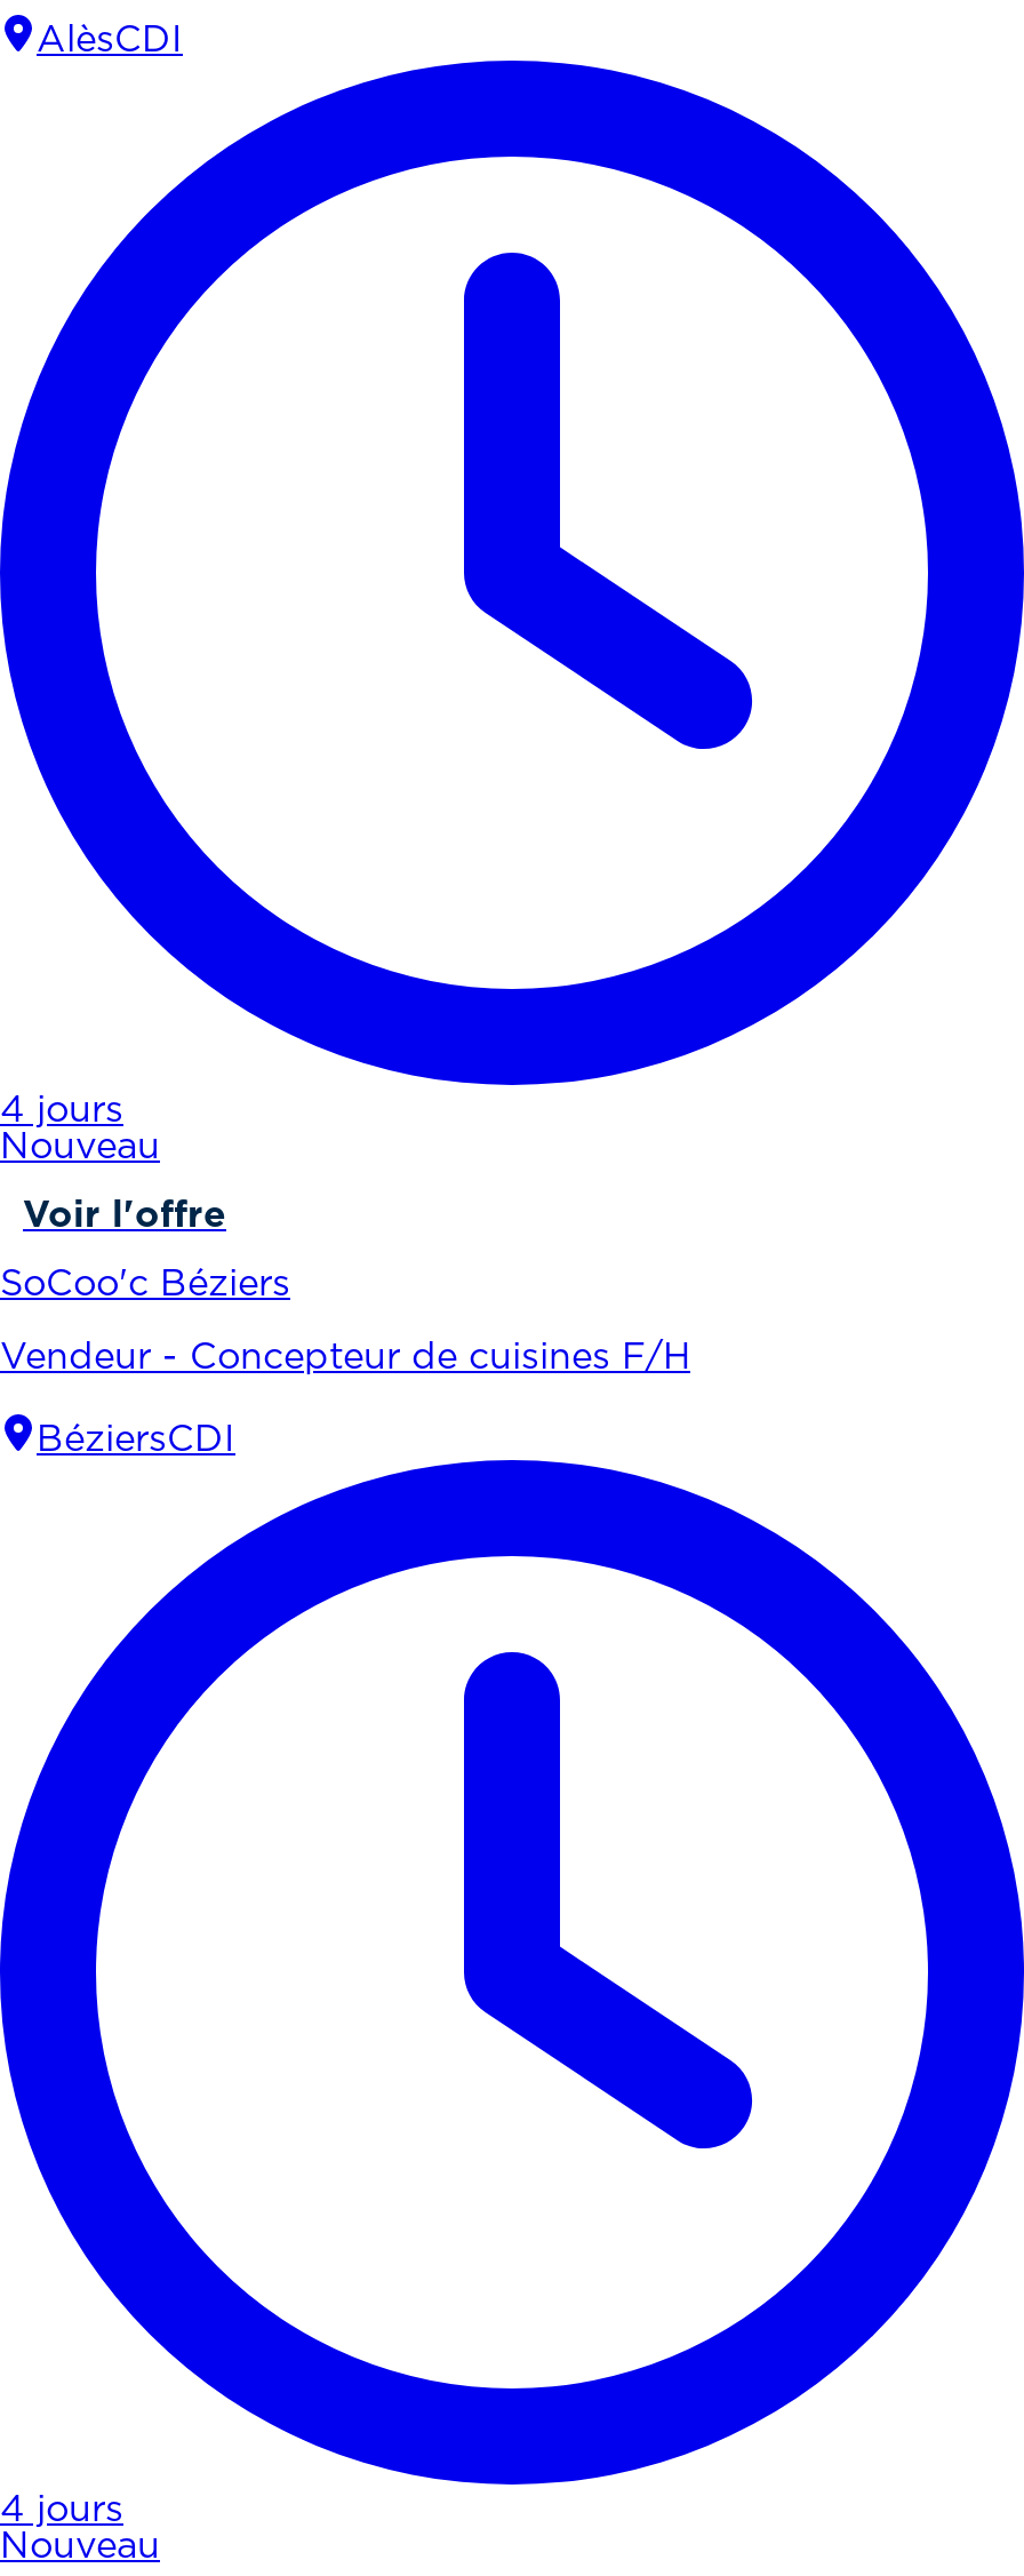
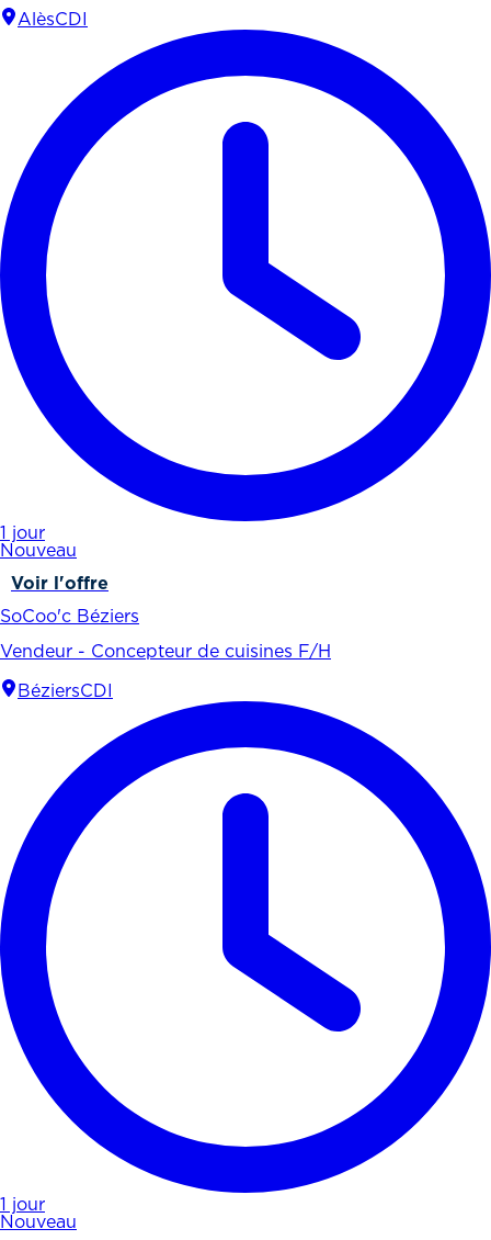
- 4 jours
+ 1 jour

- 4 jours
+ 1 jour
